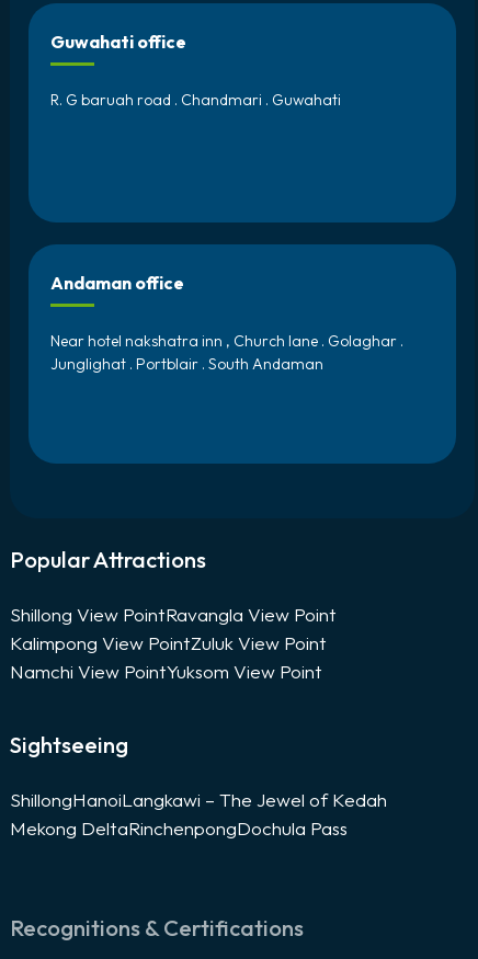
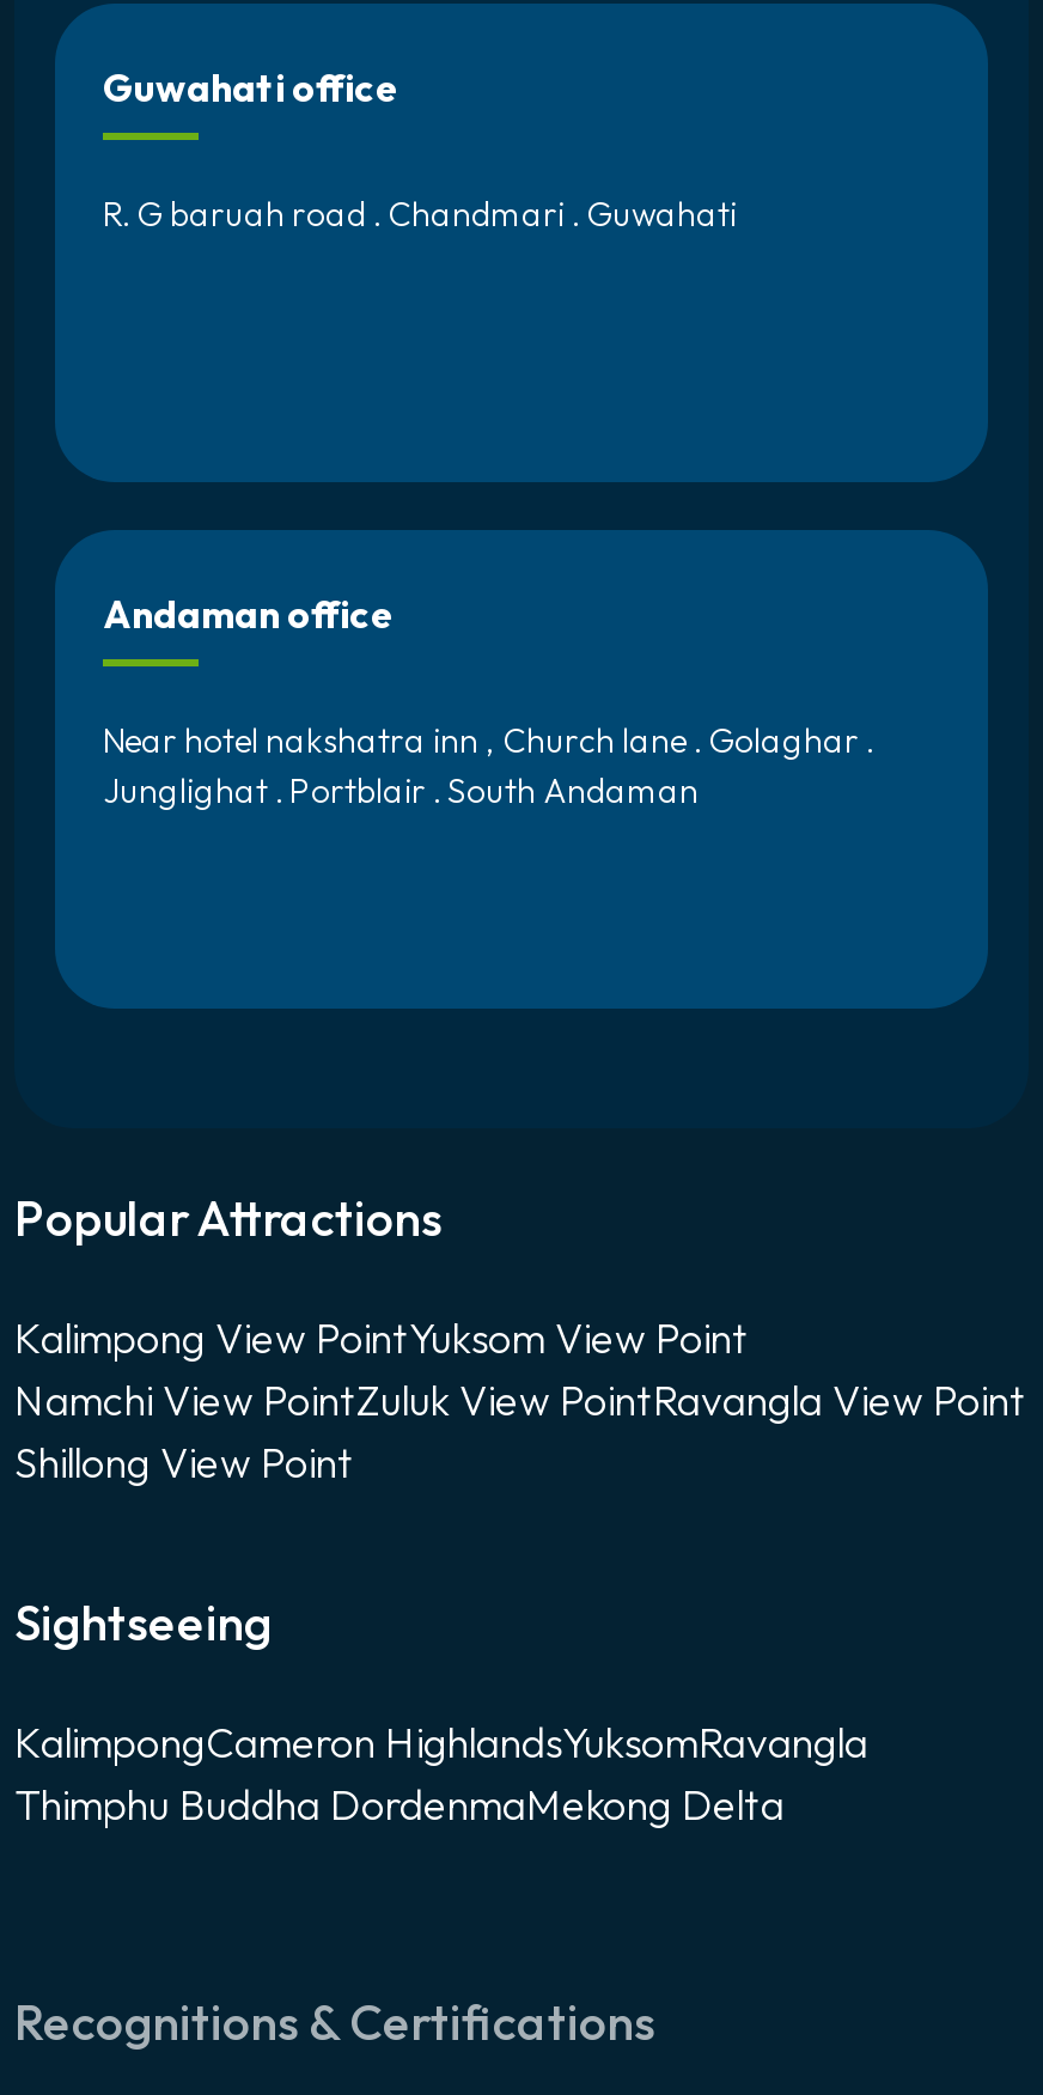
- Shillong View PointRavangla View Point
- Kalimpong View PointZuluk View Point
- Namchi View PointYuksom View Point
+ Kalimpong View PointYuksom View Point
+ Namchi View PointZuluk View PointRavangla View Point
+ Shillong View Point

- ShillongHanoi Langkawi – The Jewel of Kedah
- Mekong DeltaRinchenpongDochula Pass
+ KalimpongCameron HighlandsYuksomRavangla
+ Thimphu Buddha DordenmaMekong Delta
